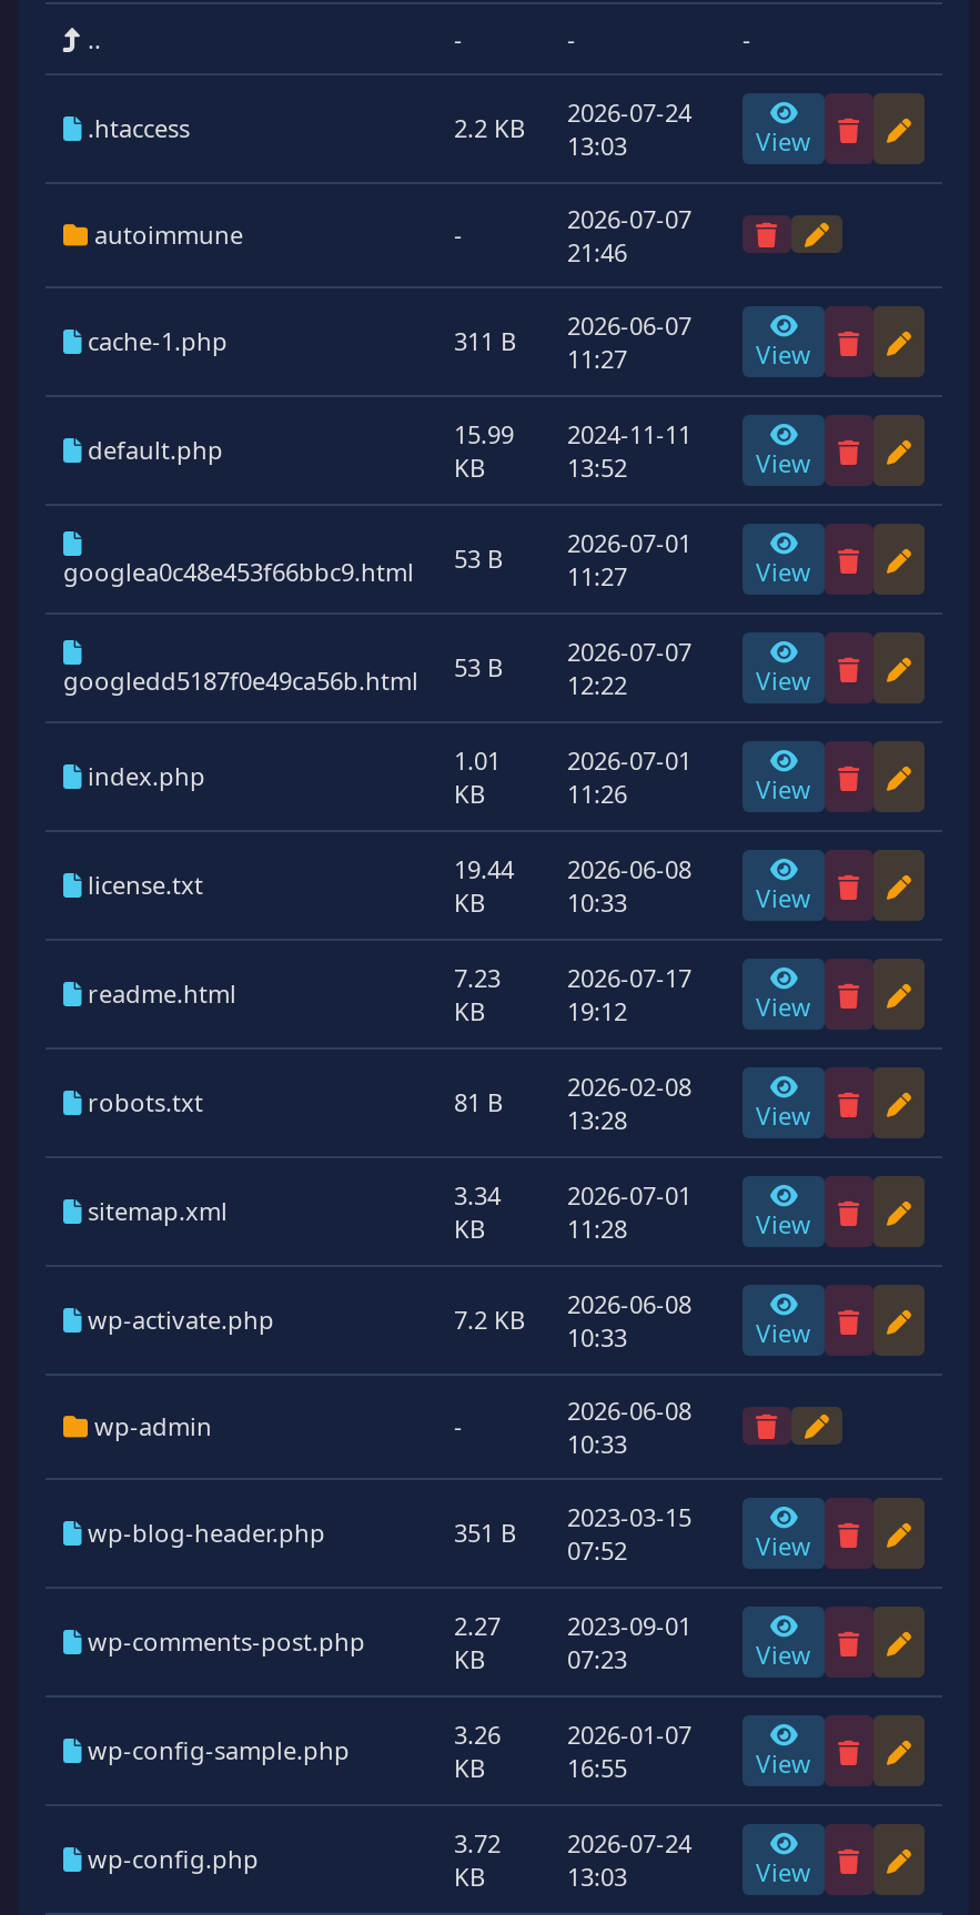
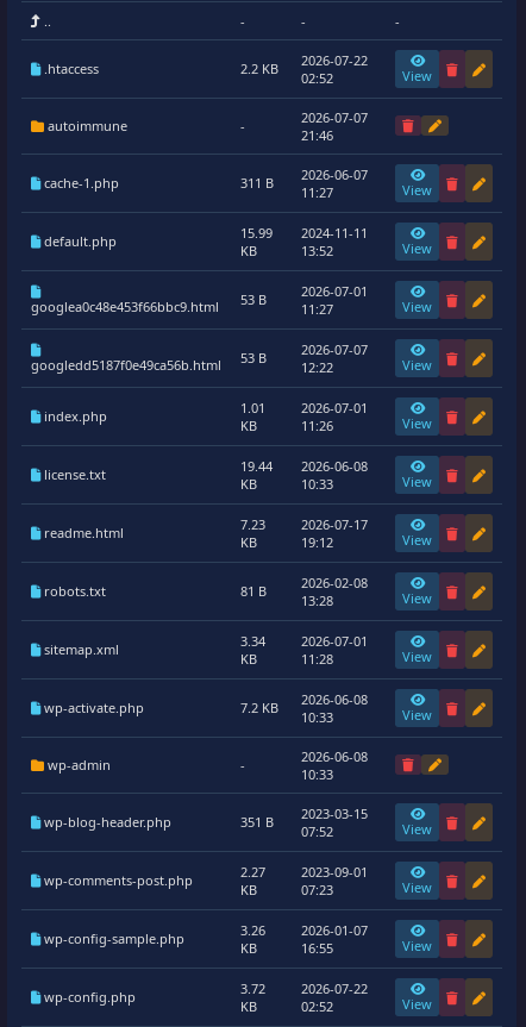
- 2.2 KB 2026-07-24
+ 2.2 KB 2026-07-22

- 13:03
+ 02:52

- 3.72 2026-07-24
+ 3.72 2026-07-22

- 13:03
+ 02:52
